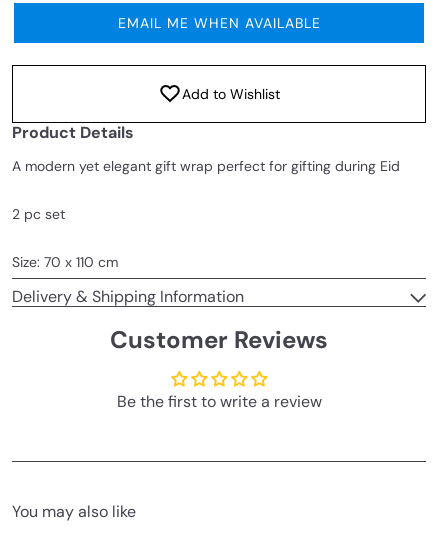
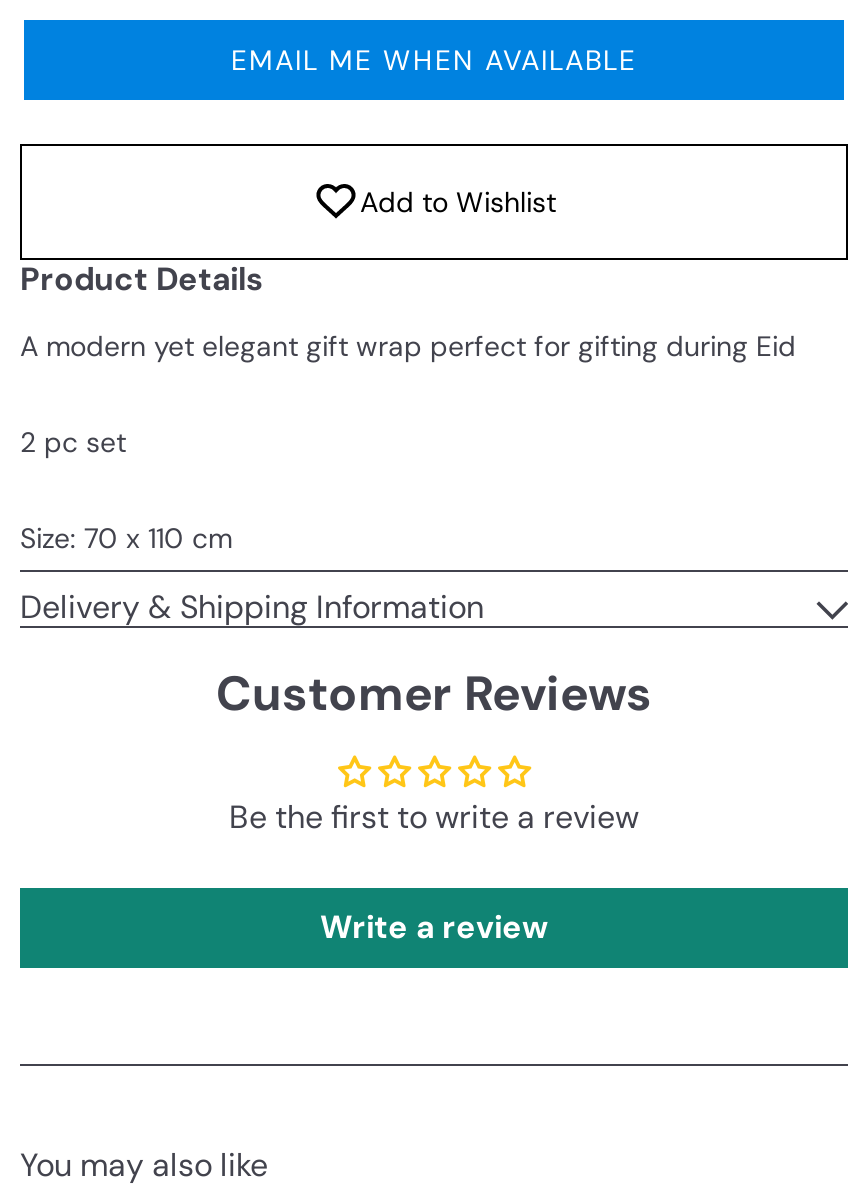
+ Write a review
